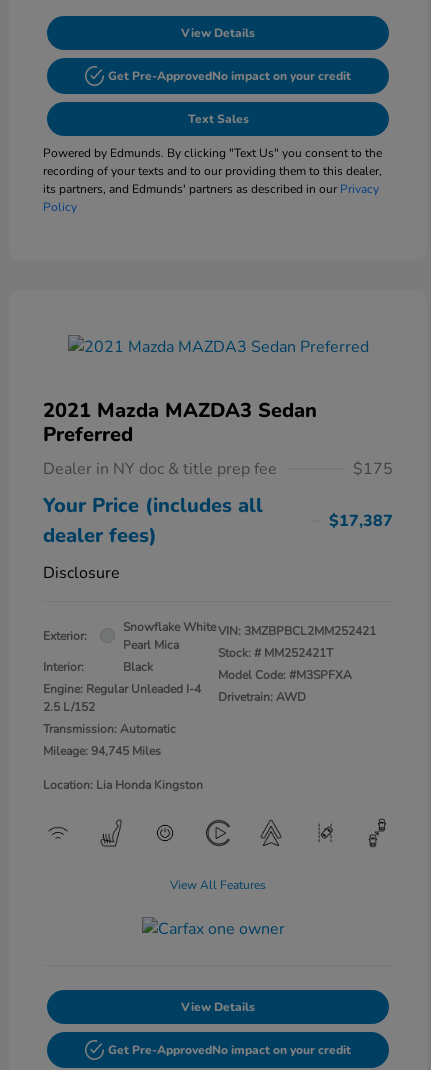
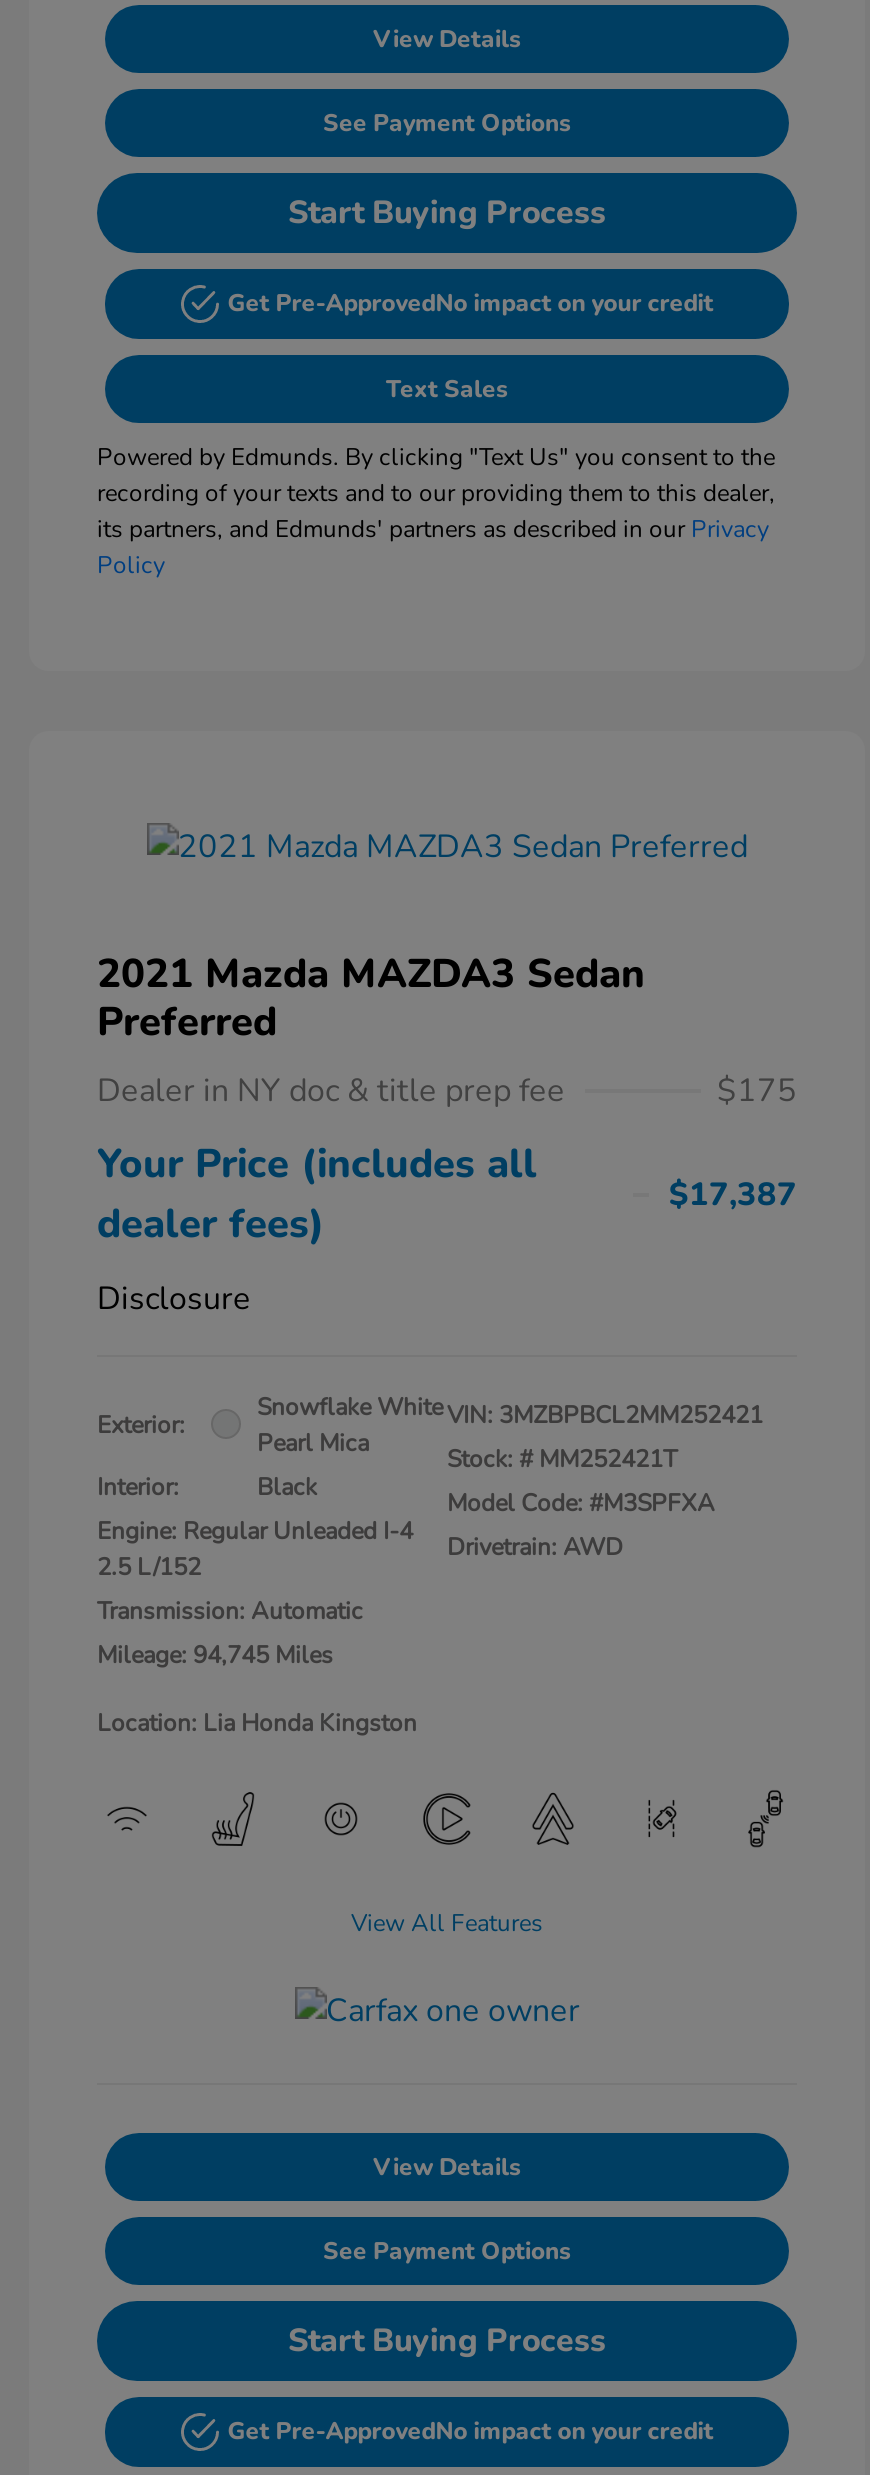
+ See Payment Options
+ Start Buying Process

+ See Payment Options
+ Start Buying Process
